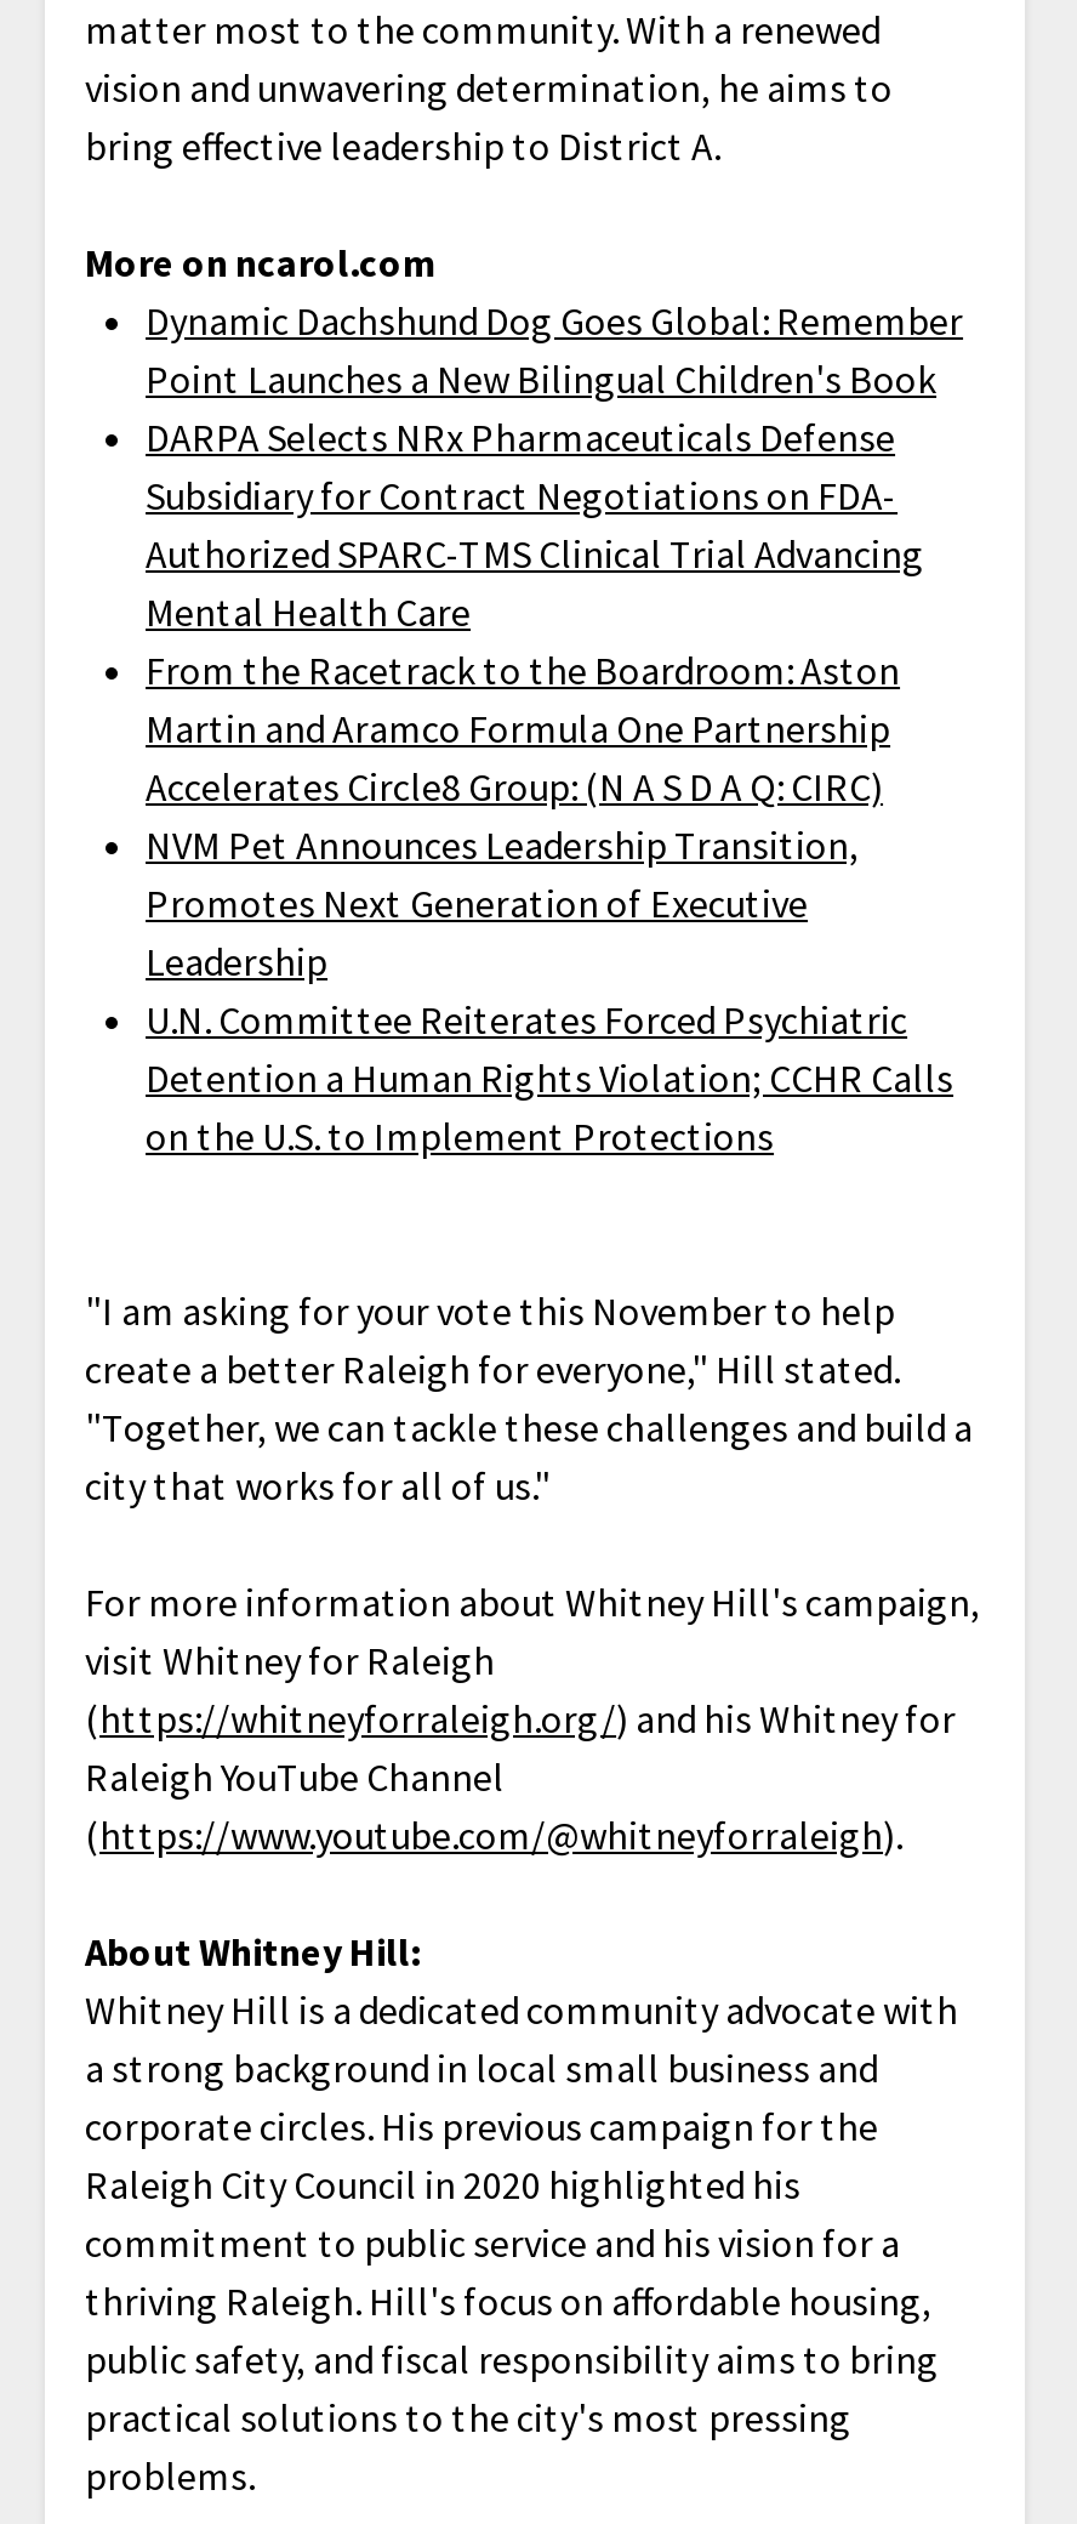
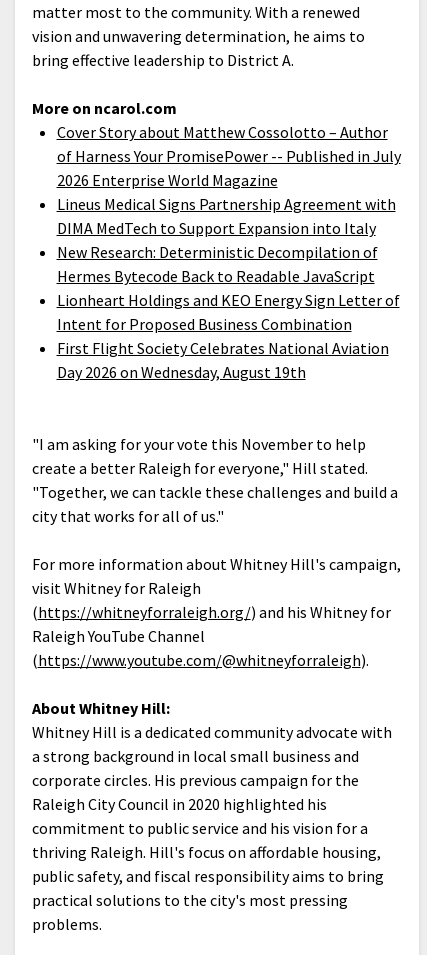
- Dynamic Dachshund Dog Goes Global: Remember
- Point Launches a New Bilingual Children's Book
- DARPA Selects NRx Pharmaceuticals Defense
- Subsidiary for Contract Negotiations on FDA-
- Authorized SPARC-TMS Clinical Trial Advancing
- Mental Health Care
- From the Racetrack to the Boardroom: Aston
- Martin and Aramco Formula One Partnership
- Accelerates Circle8 Group: (N A S D A Q: CIRC)
- NVM Pet Announces Leadership Transition,
- Promotes Next Generation of Executive
- Leadership
- U.N. Committee Reiterates Forced Psychiatric
- Detention a Human Rights Violation; CCHR Calls
- on the U.S. to Implement Protections
+ Cover Story about Matthew Cossolotto – Author
+ of Harness Your PromisePower -- Published in July
+ 2026 Enterprise World Magazine
+ Lineus Medical Signs Partnership Agreement with
+ DIMA MedTech to Support Expansion into Italy
+ New Research: Deterministic Decompilation of
+ Hermes Bytecode Back to Readable JavaScript
+ Lionheart Holdings and KEO Energy Sign Letter of
+ Intent for Proposed Business Combination
+ First Flight Society Celebrates National Aviation
+ Day 2026 on Wednesday, August 19th
